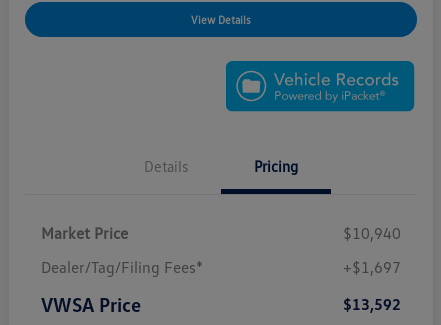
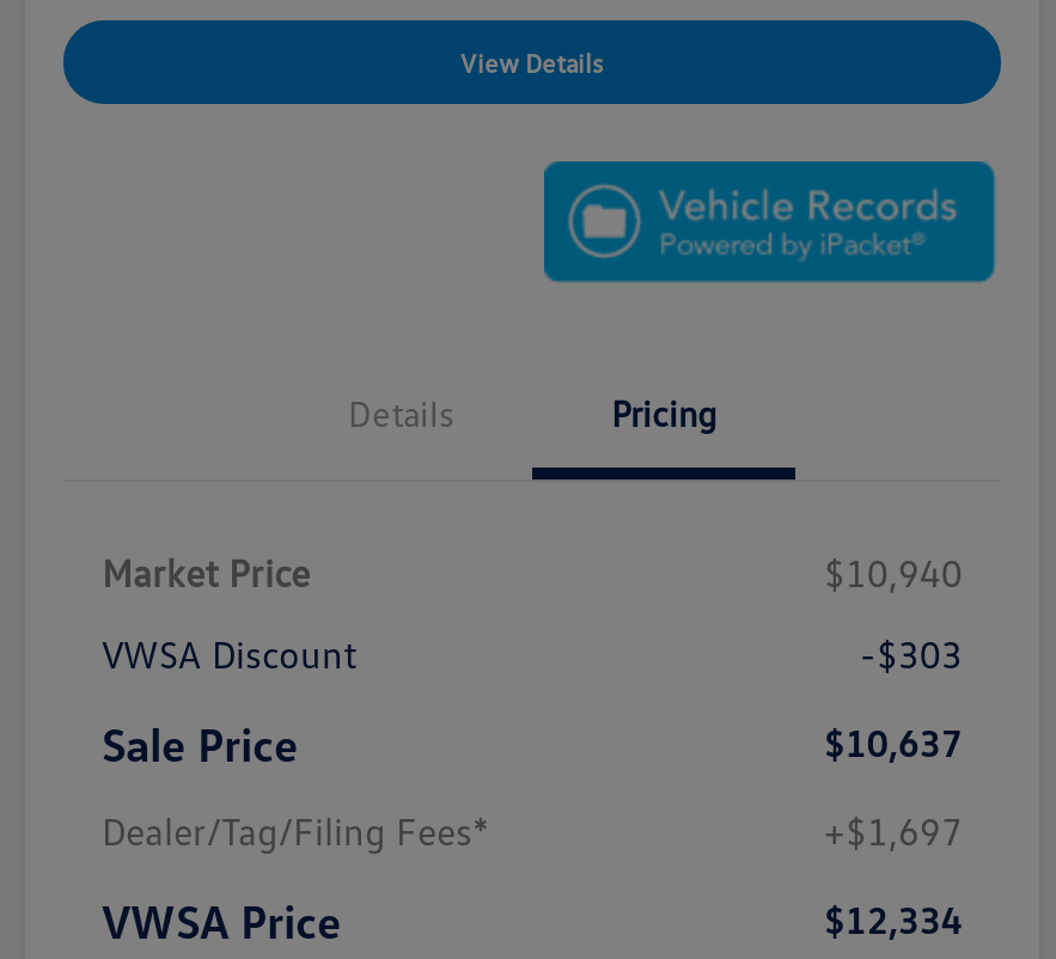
+ VWSA Discount
+ -$303
+ Sale Price
+ $10,637

- $13,592
+ $12,334
